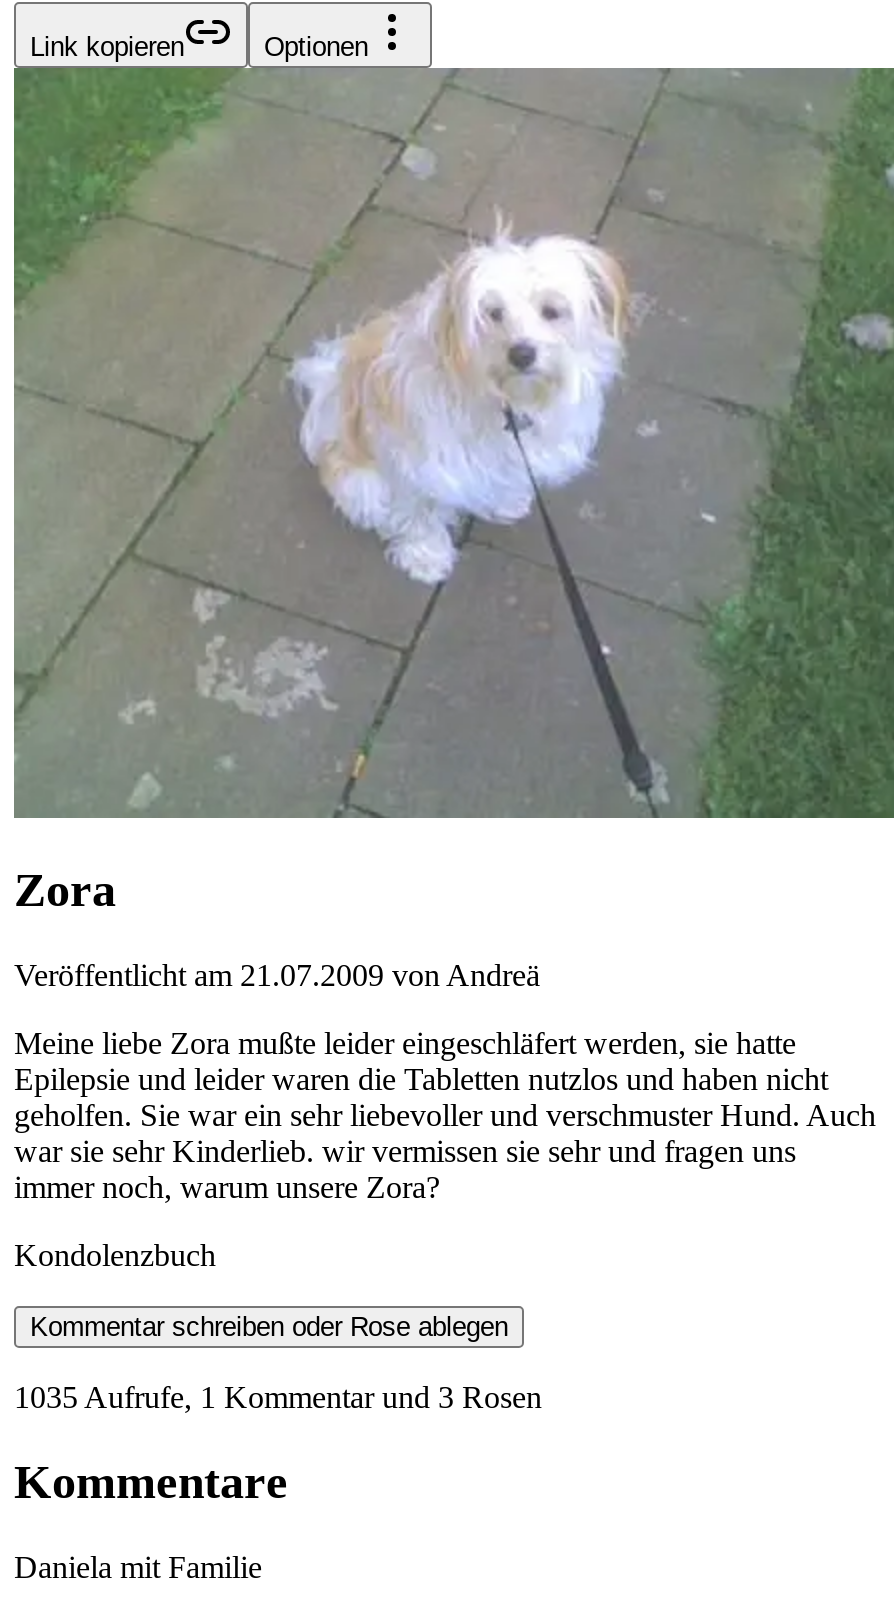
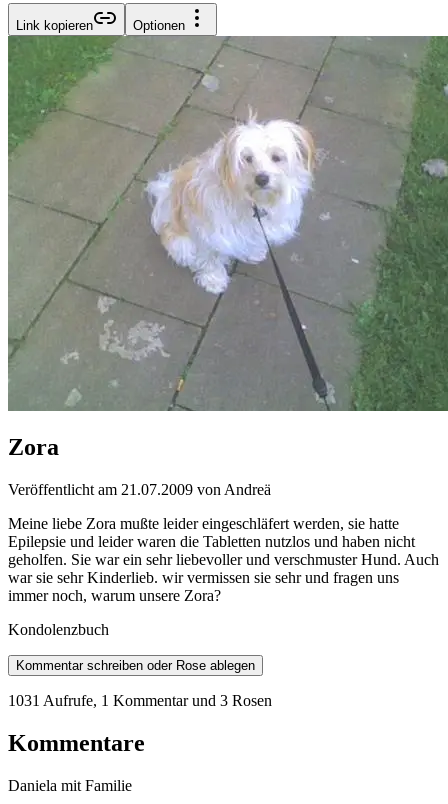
- 1035 Aufrufe, 1 Kommentar und 3 Rosen
+ 1031 Aufrufe, 1 Kommentar und 3 Rosen
